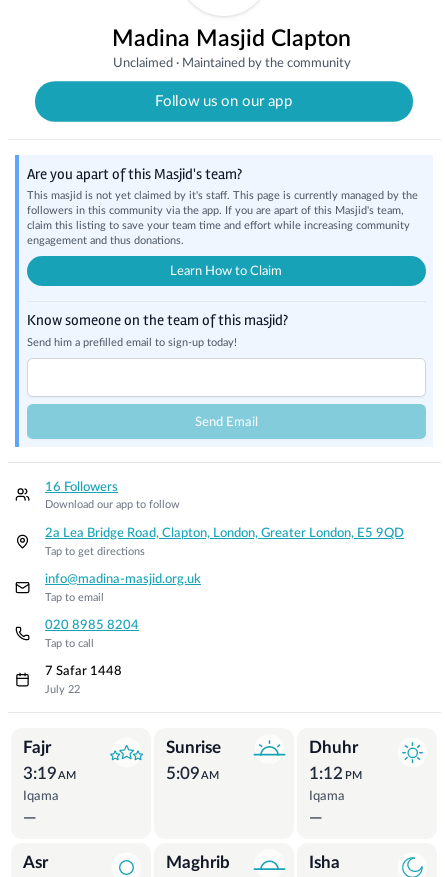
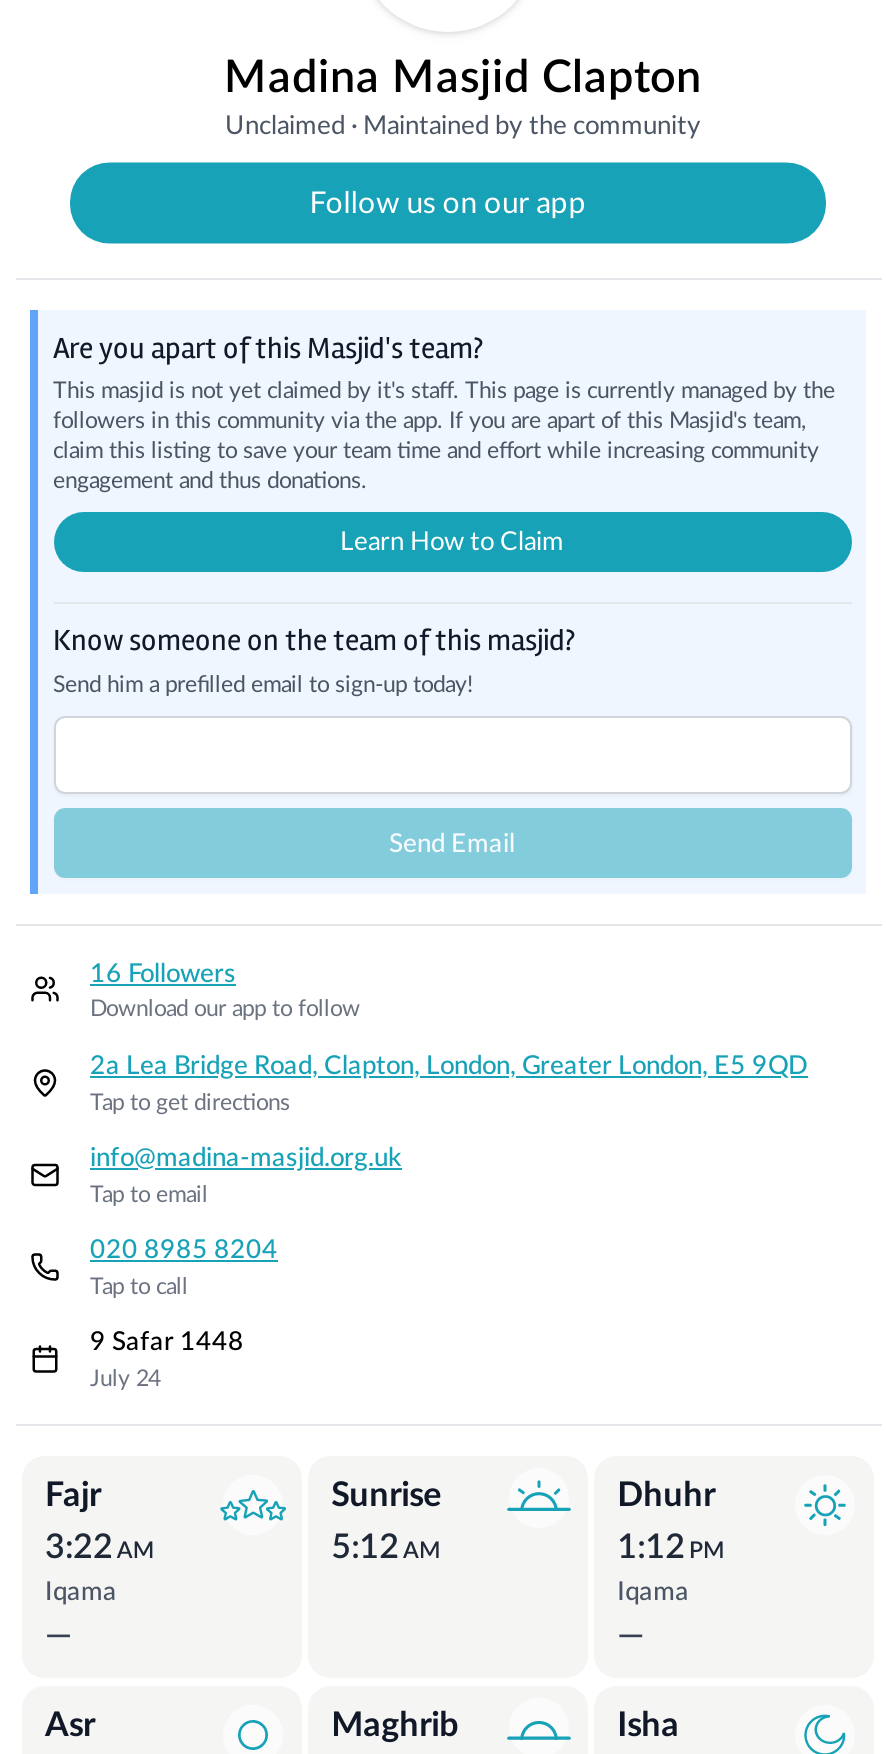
- 7 Safar 1448
+ 9 Safar 1448

- July 22
+ July 24

- 3:19 AM
+ 3:22 AM

- 5:09 AM
+ 5:12 AM
